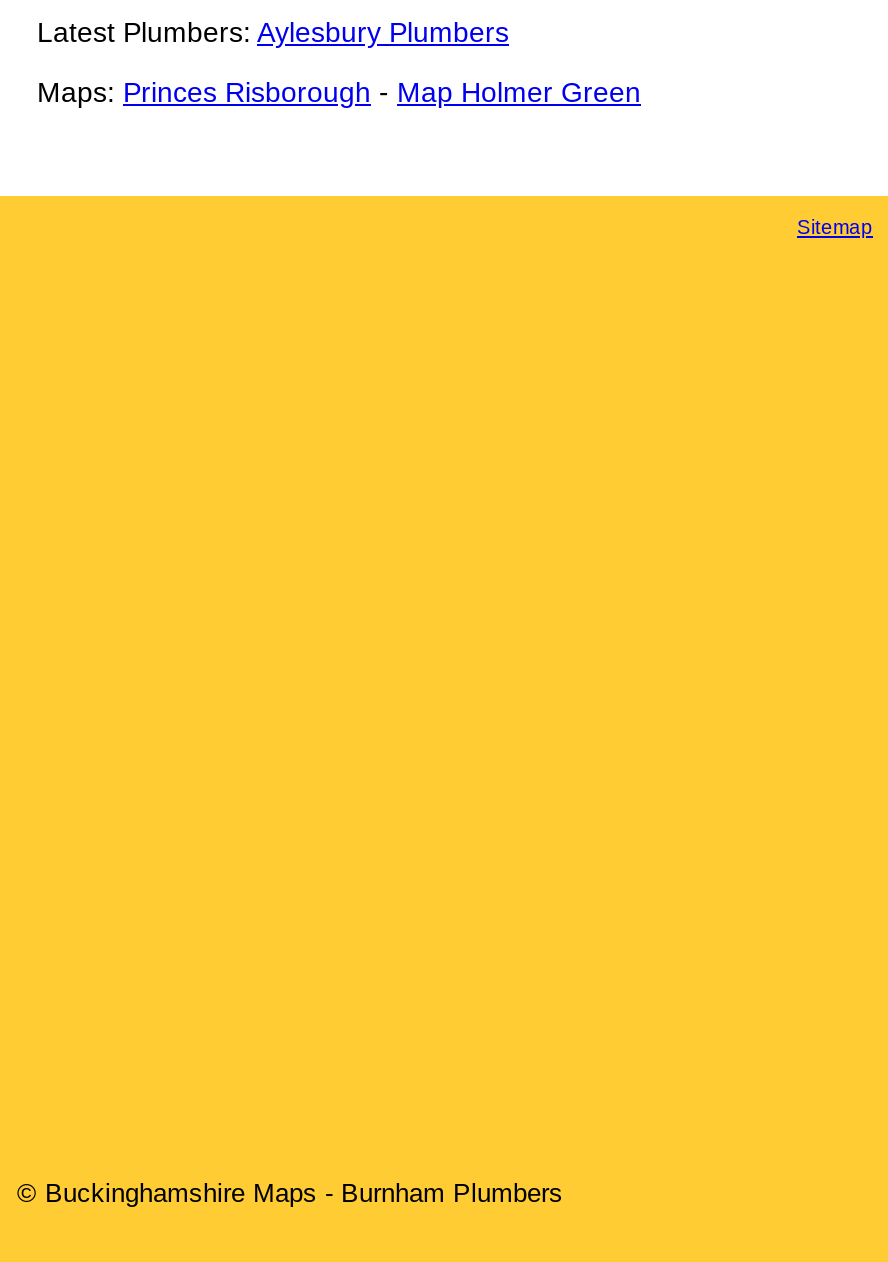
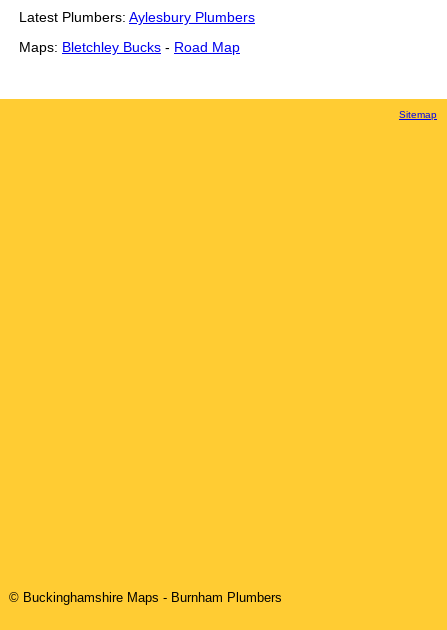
- Maps: Princes Risborough - Map Holmer Green
+ Maps: Bletchley Bucks - Road Map
